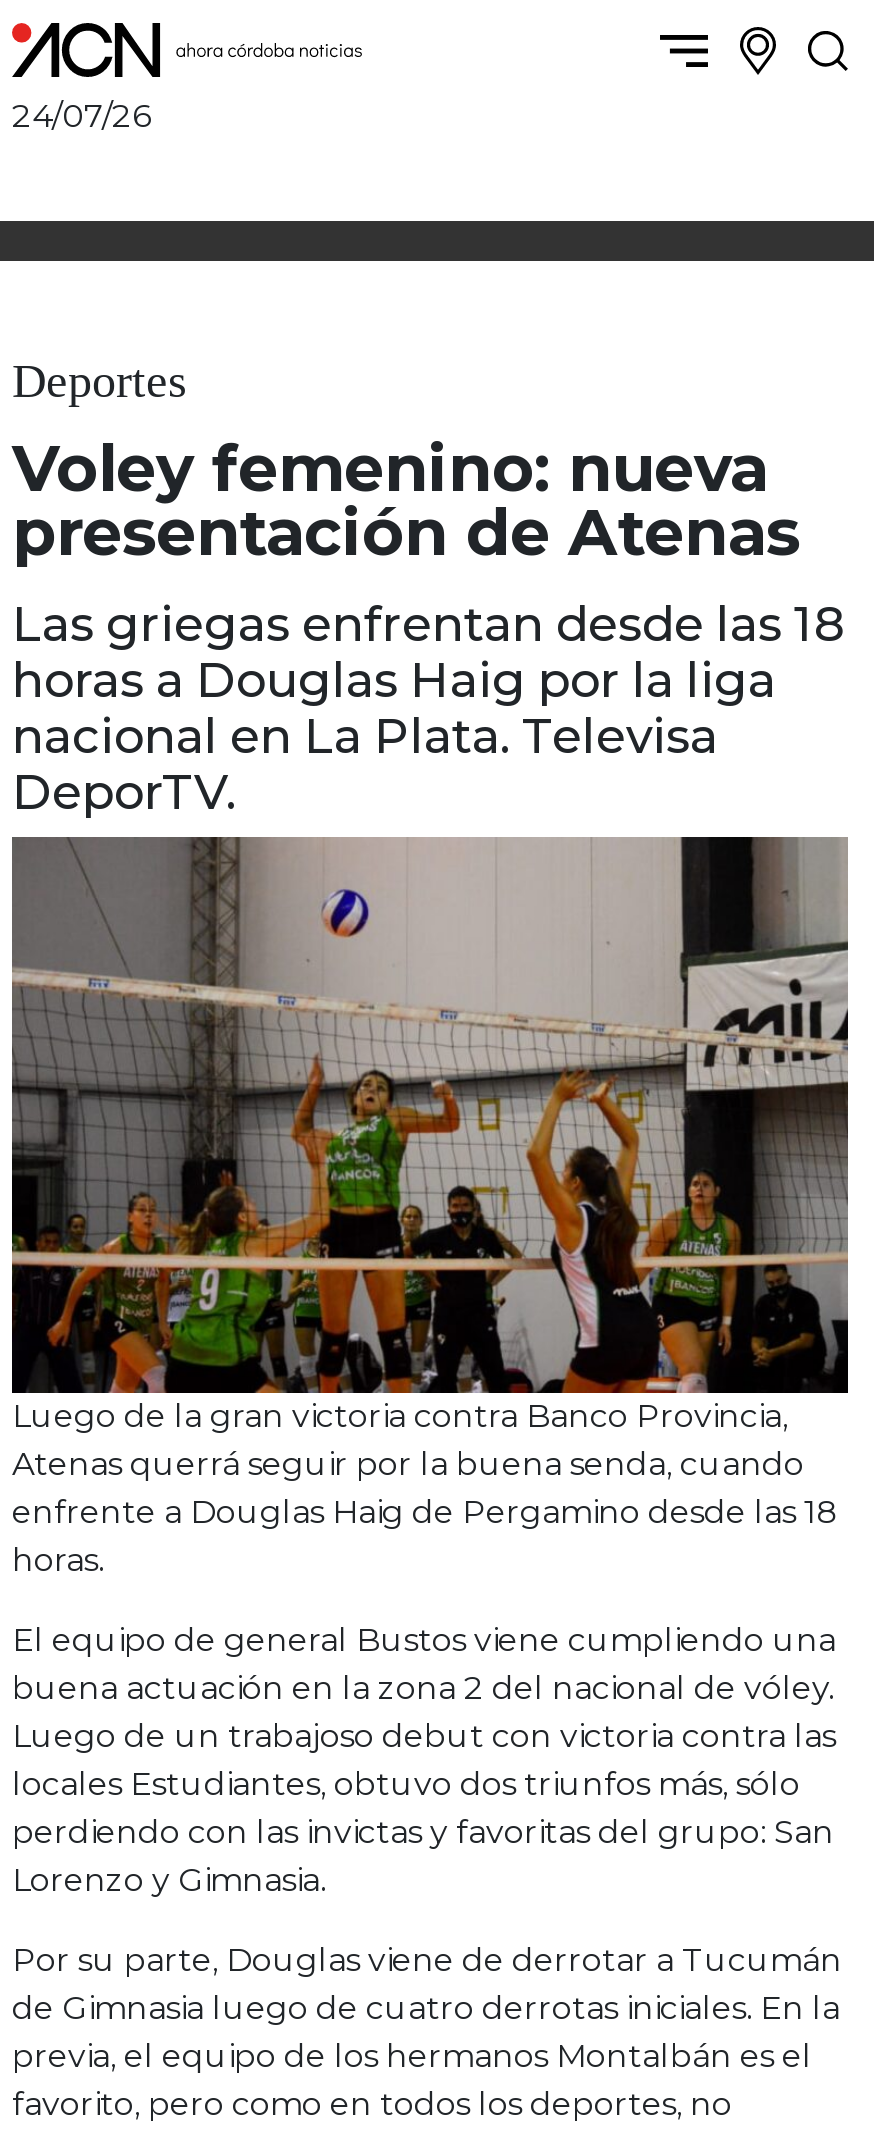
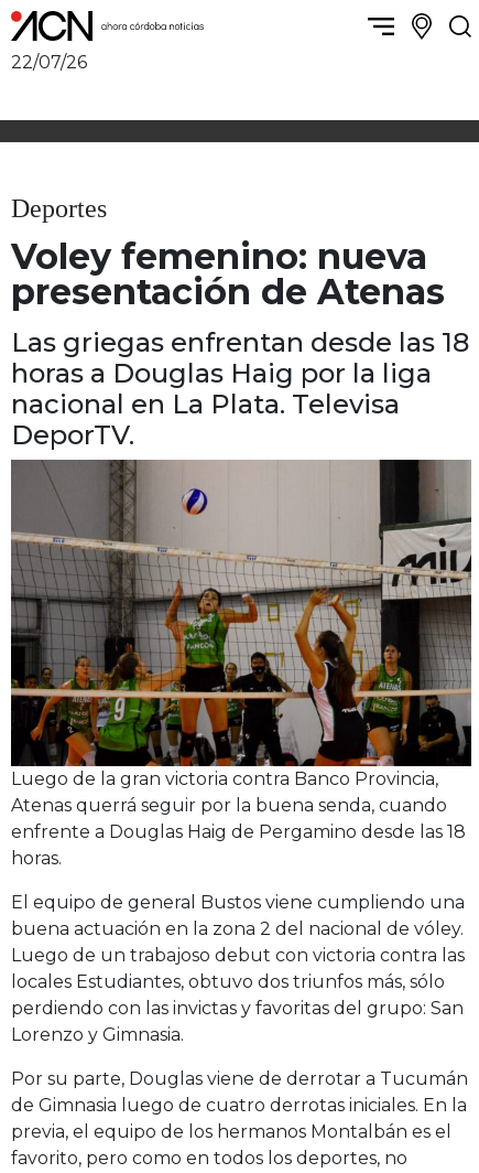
- 24/07/26
+ 22/07/26
